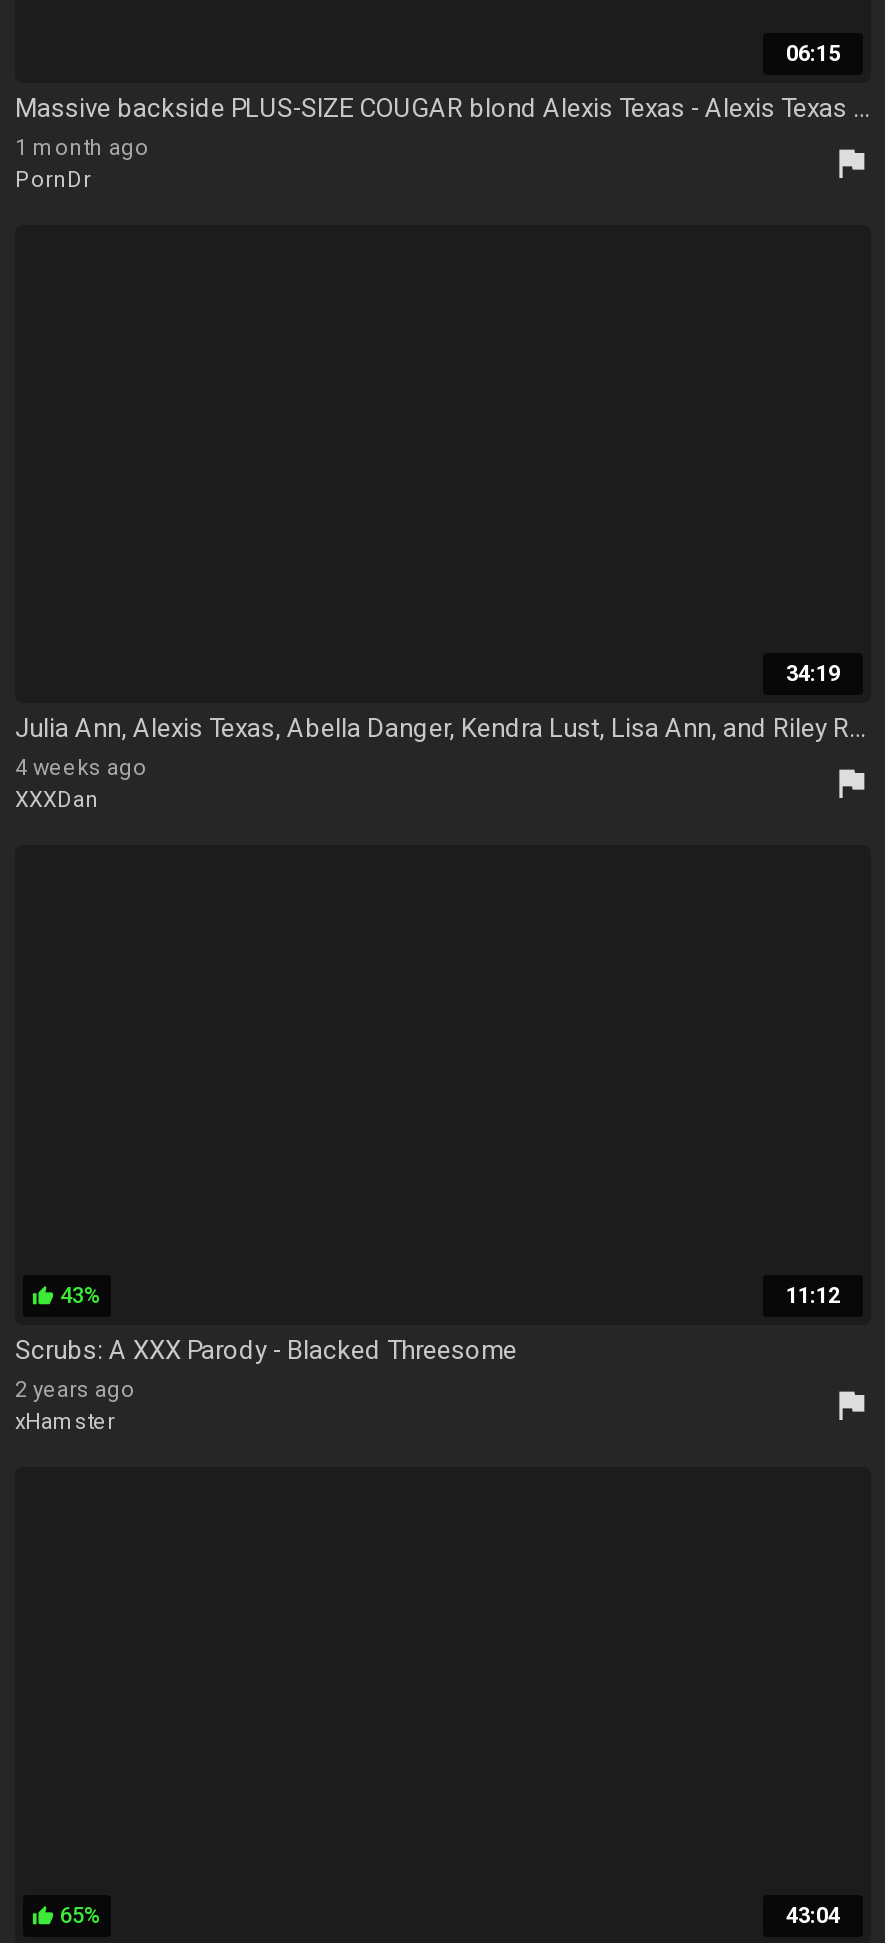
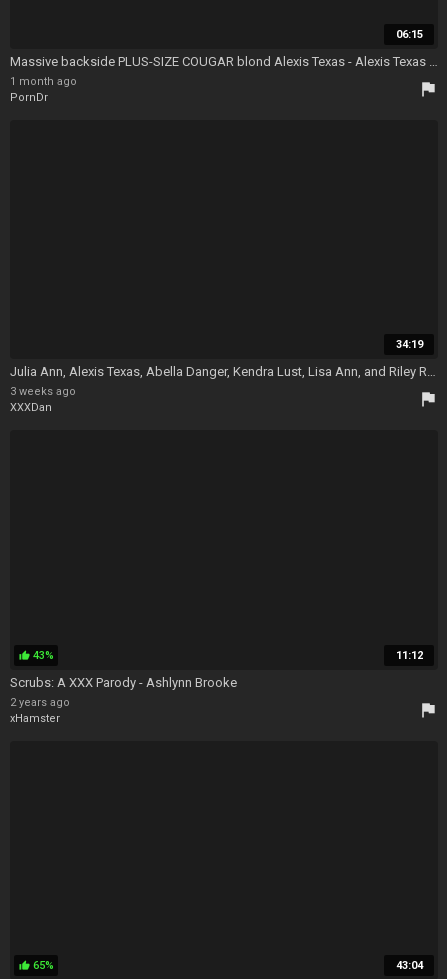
- 4 weeks ago
+ 3 weeks ago

- Scrubs: A XXX Parody - Blacked Threesome
+ Scrubs: A XXX Parody - Ashlynn Brooke
